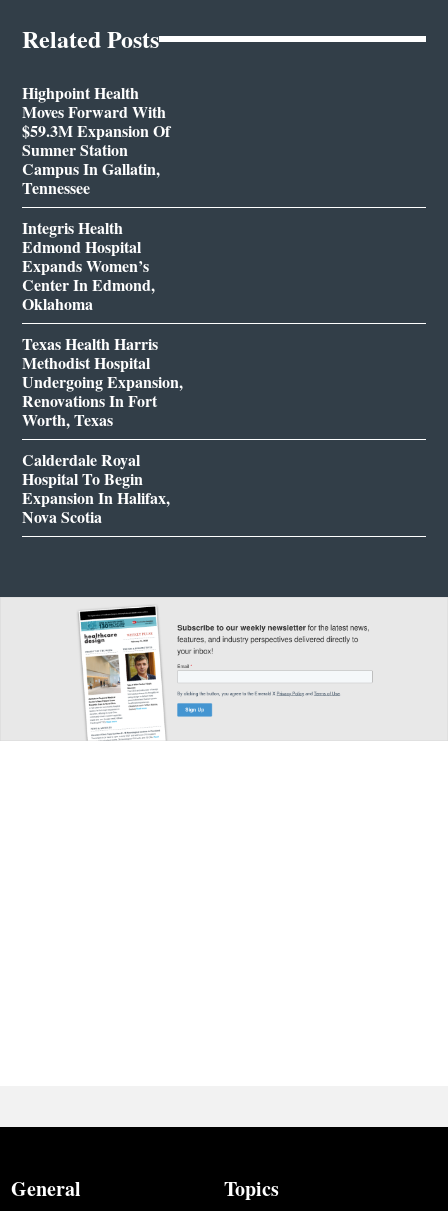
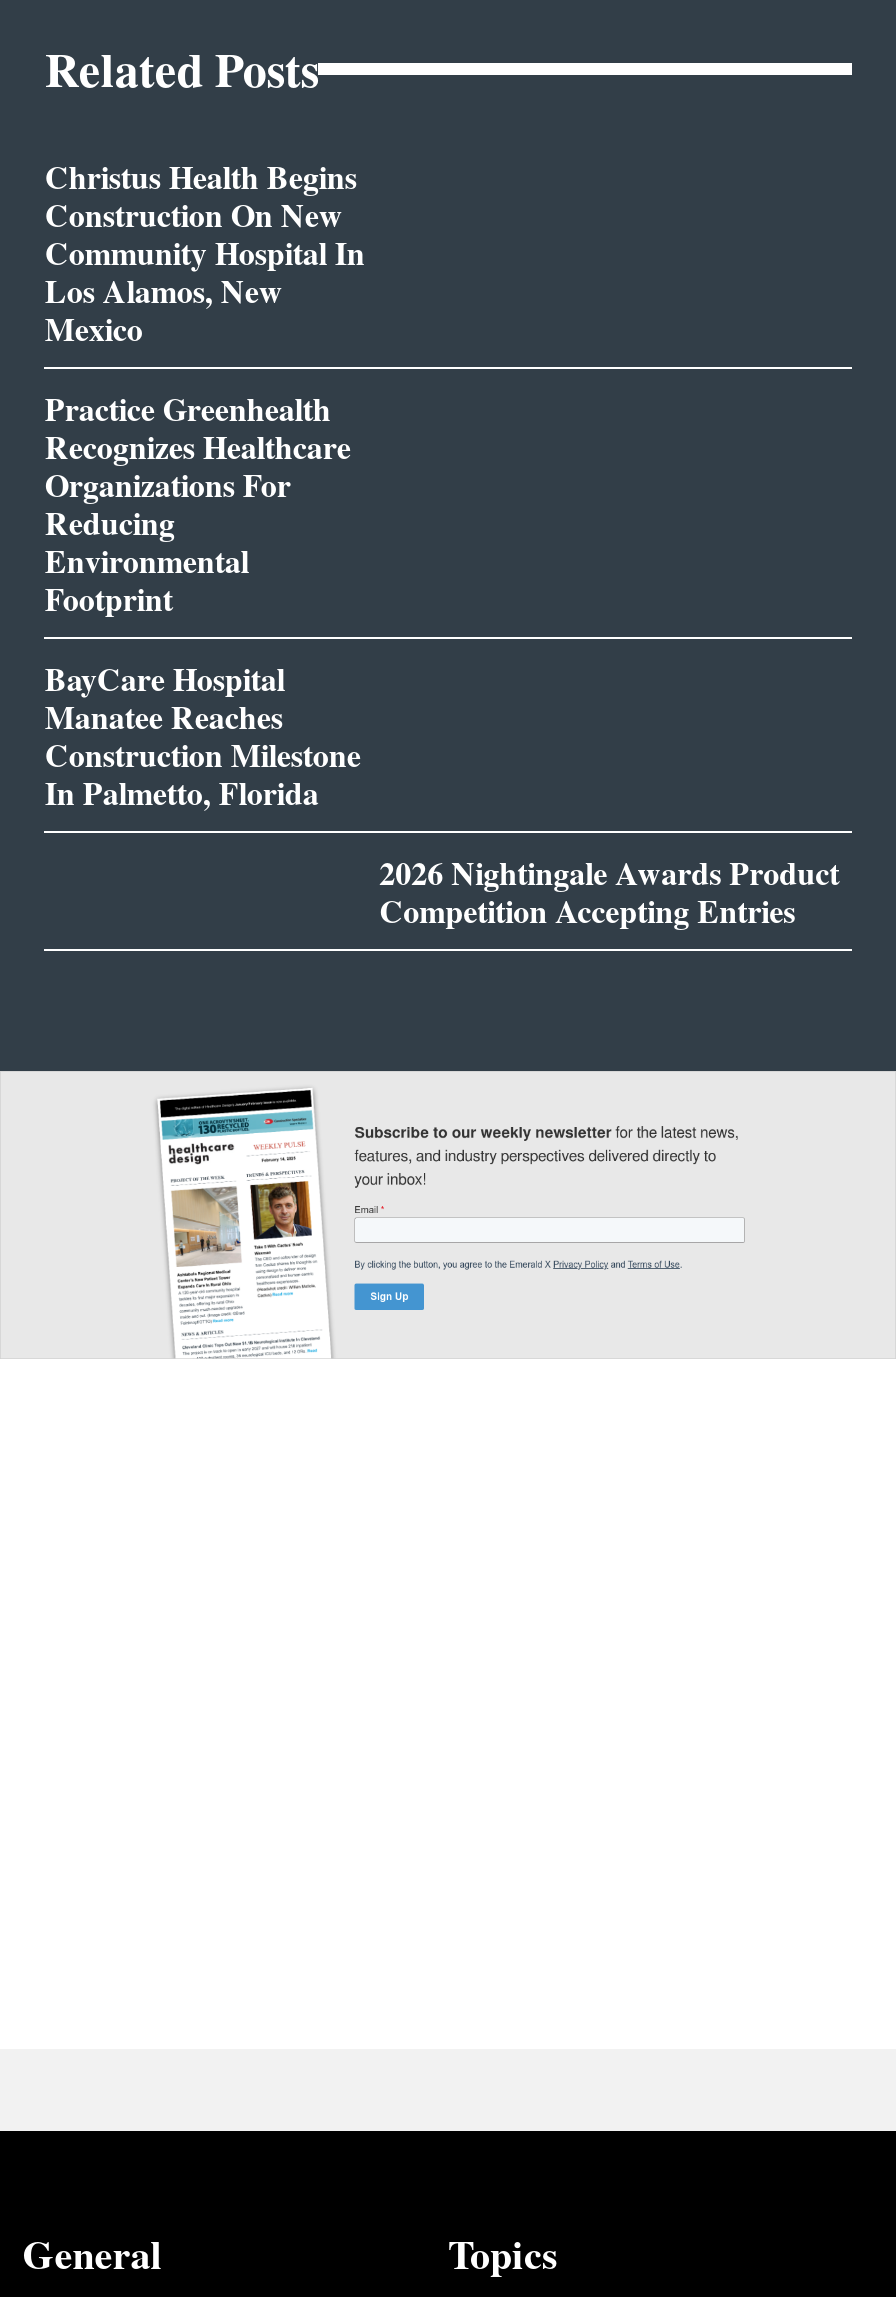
- Highpoint Health
- Moves Forward With
- $59.3M Expansion Of
- Sumner Station
- Campus In Gallatin,
- Tennessee
+ Christus Health Begins
+ Construction On New
+ Community Hospital In
+ Los Alamos, New
+ Mexico

- Integris Health
- Edmond Hospital
- Expands Women’s
- Center In Edmond,
- Oklahoma
+ Practice Greenhealth
+ Recognizes Healthcare
+ Organizations For
+ Reducing
+ Environmental
+ Footprint

- Texas Health Harris
- Methodist Hospital
- Undergoing Expansion,
- Renovations In Fort
- Worth, Texas
+ BayCare Hospital
+ Manatee Reaches
+ Construction Milestone
+ In Palmetto, Florida

- Calderdale Royal
- Hospital To Begin
- Expansion In Halifax,
- Nova Scotia
+ 2026 Nightingale Awards Product
+ Competition Accepting Entries
